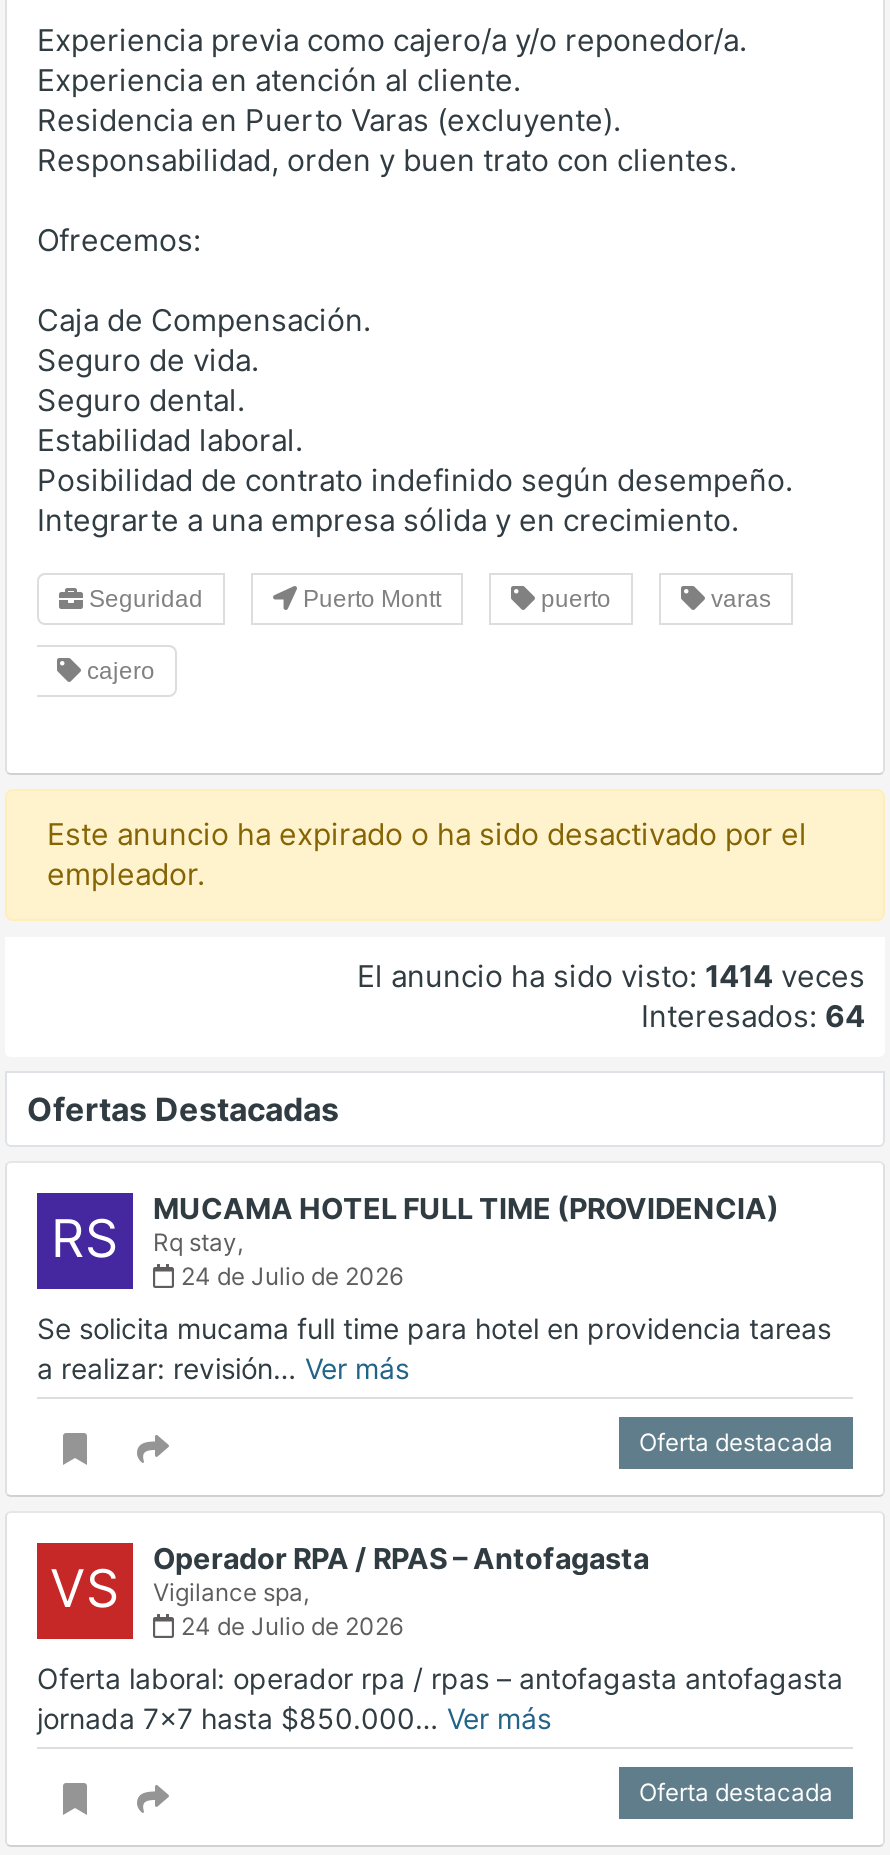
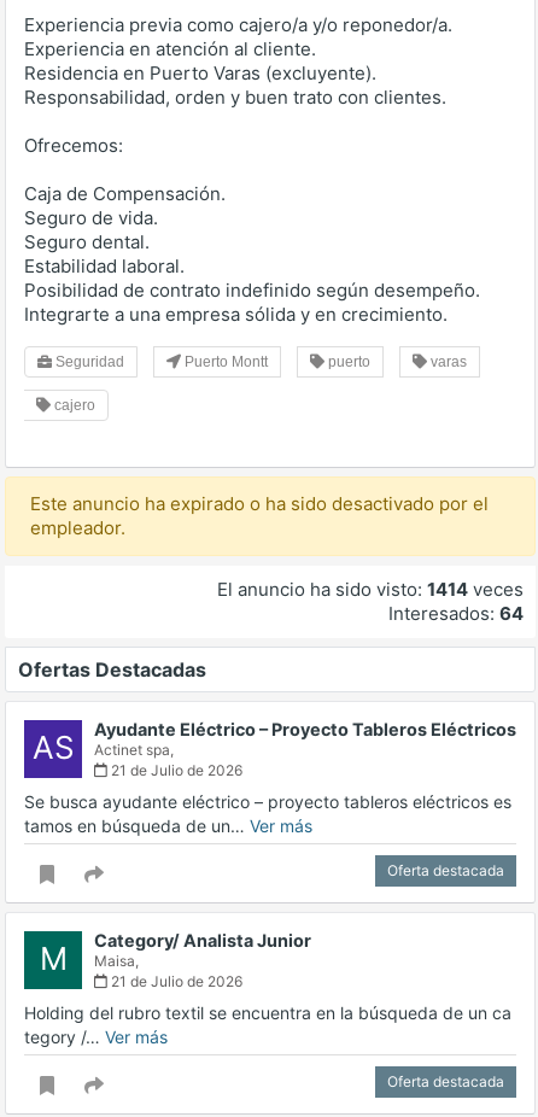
- RS
- MUCAMA HOTEL FULL TIME (PROVIDENCIA)
- Rq stay,
- 24 de Julio de 2026
+ AS
+ Ayudante Eléctrico – Proyecto Tableros Eléctricos
+ Actinet spa,
+ 21 de Julio de 2026

- Se solicita mucama full time para hotel en providencia tareas
- a realizar: revisión… Ver más
+ Se busca ayudante eléctrico – proyecto tableros eléctricos es
+ tamos en búsqueda de un… Ver más

- VS
- Operador RPA / RPAS – Antofagasta
- Vigilance spa,
- 24 de Julio de 2026
+ M
+ Category/ Analista Junior
+ Maisa,
+ 21 de Julio de 2026

- Oferta laboral: operador rpa / rpas – antofagasta antofagasta
- jornada 7x7 hasta $850.000… Ver más
+ Holding del rubro textil se encuentra en la búsqueda de un ca
+ tegory /… Ver más
